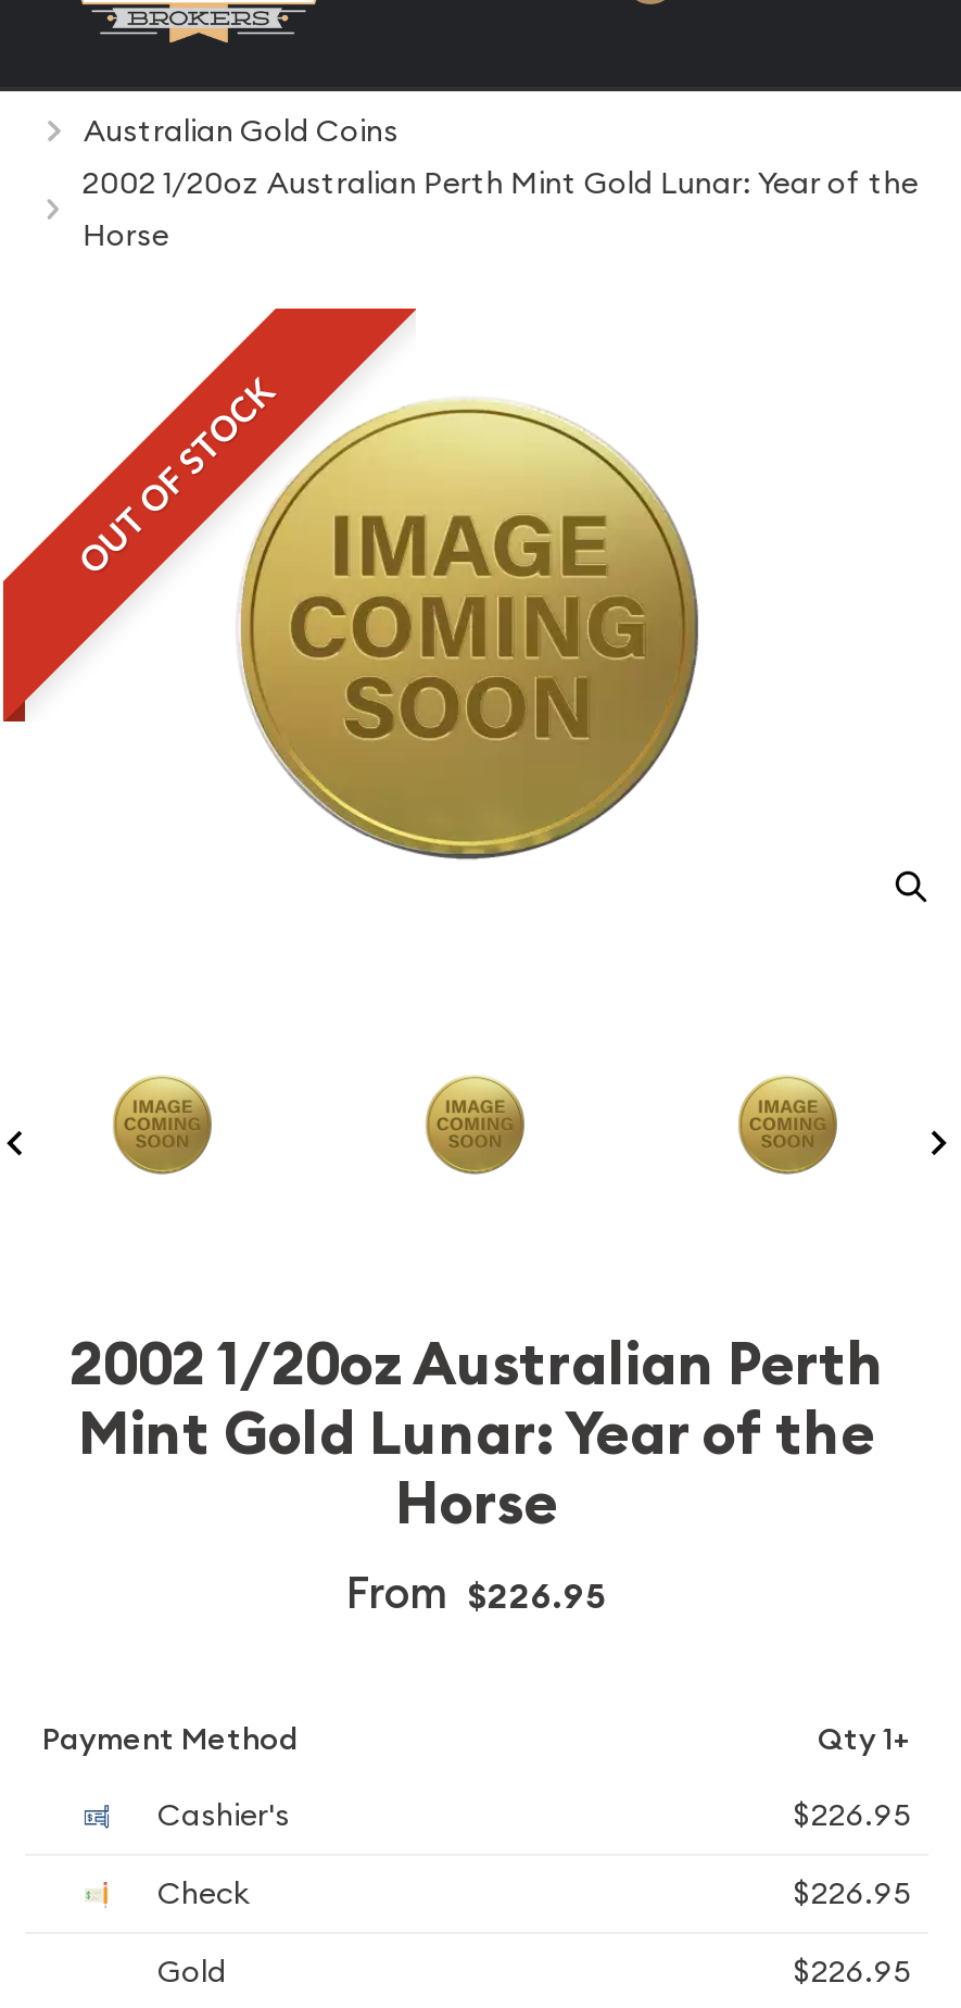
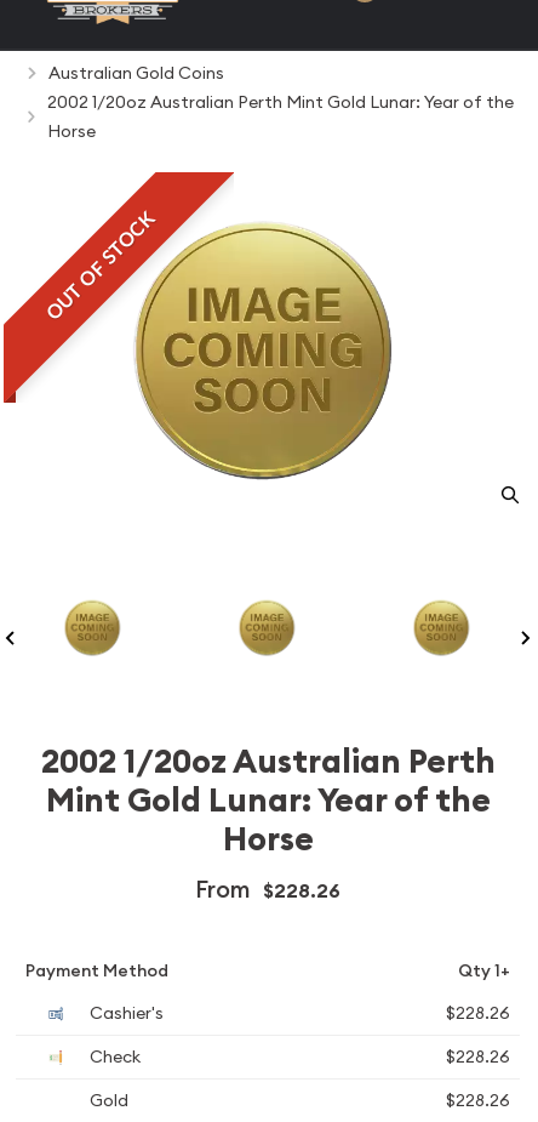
- From $226.95
+ From $228.26

- $226.95
+ $228.26

- $226.95
+ $228.26

- $226.95
+ $228.26
